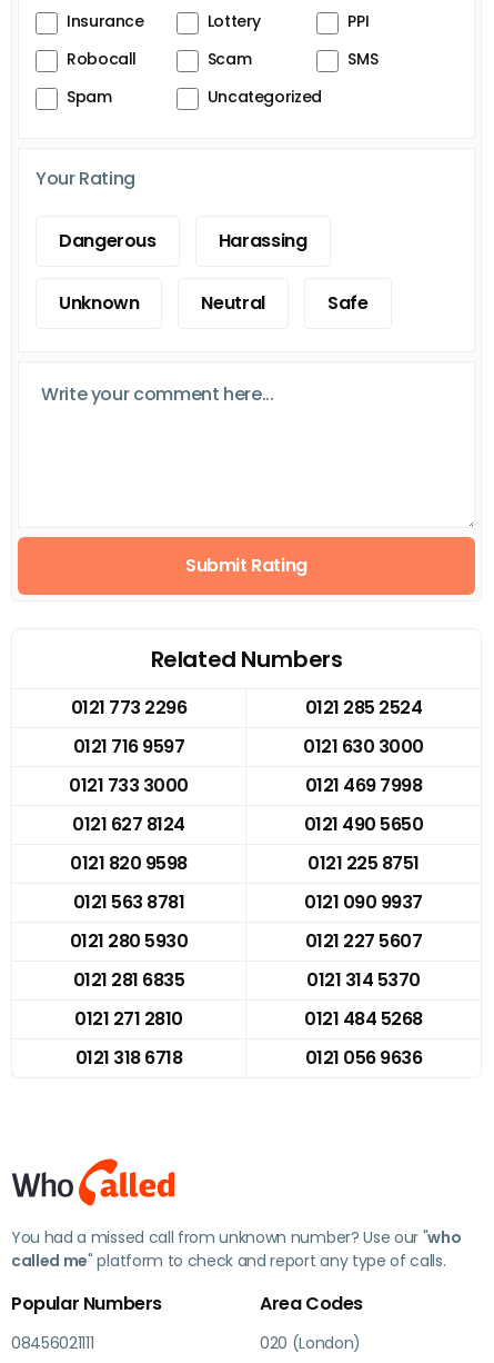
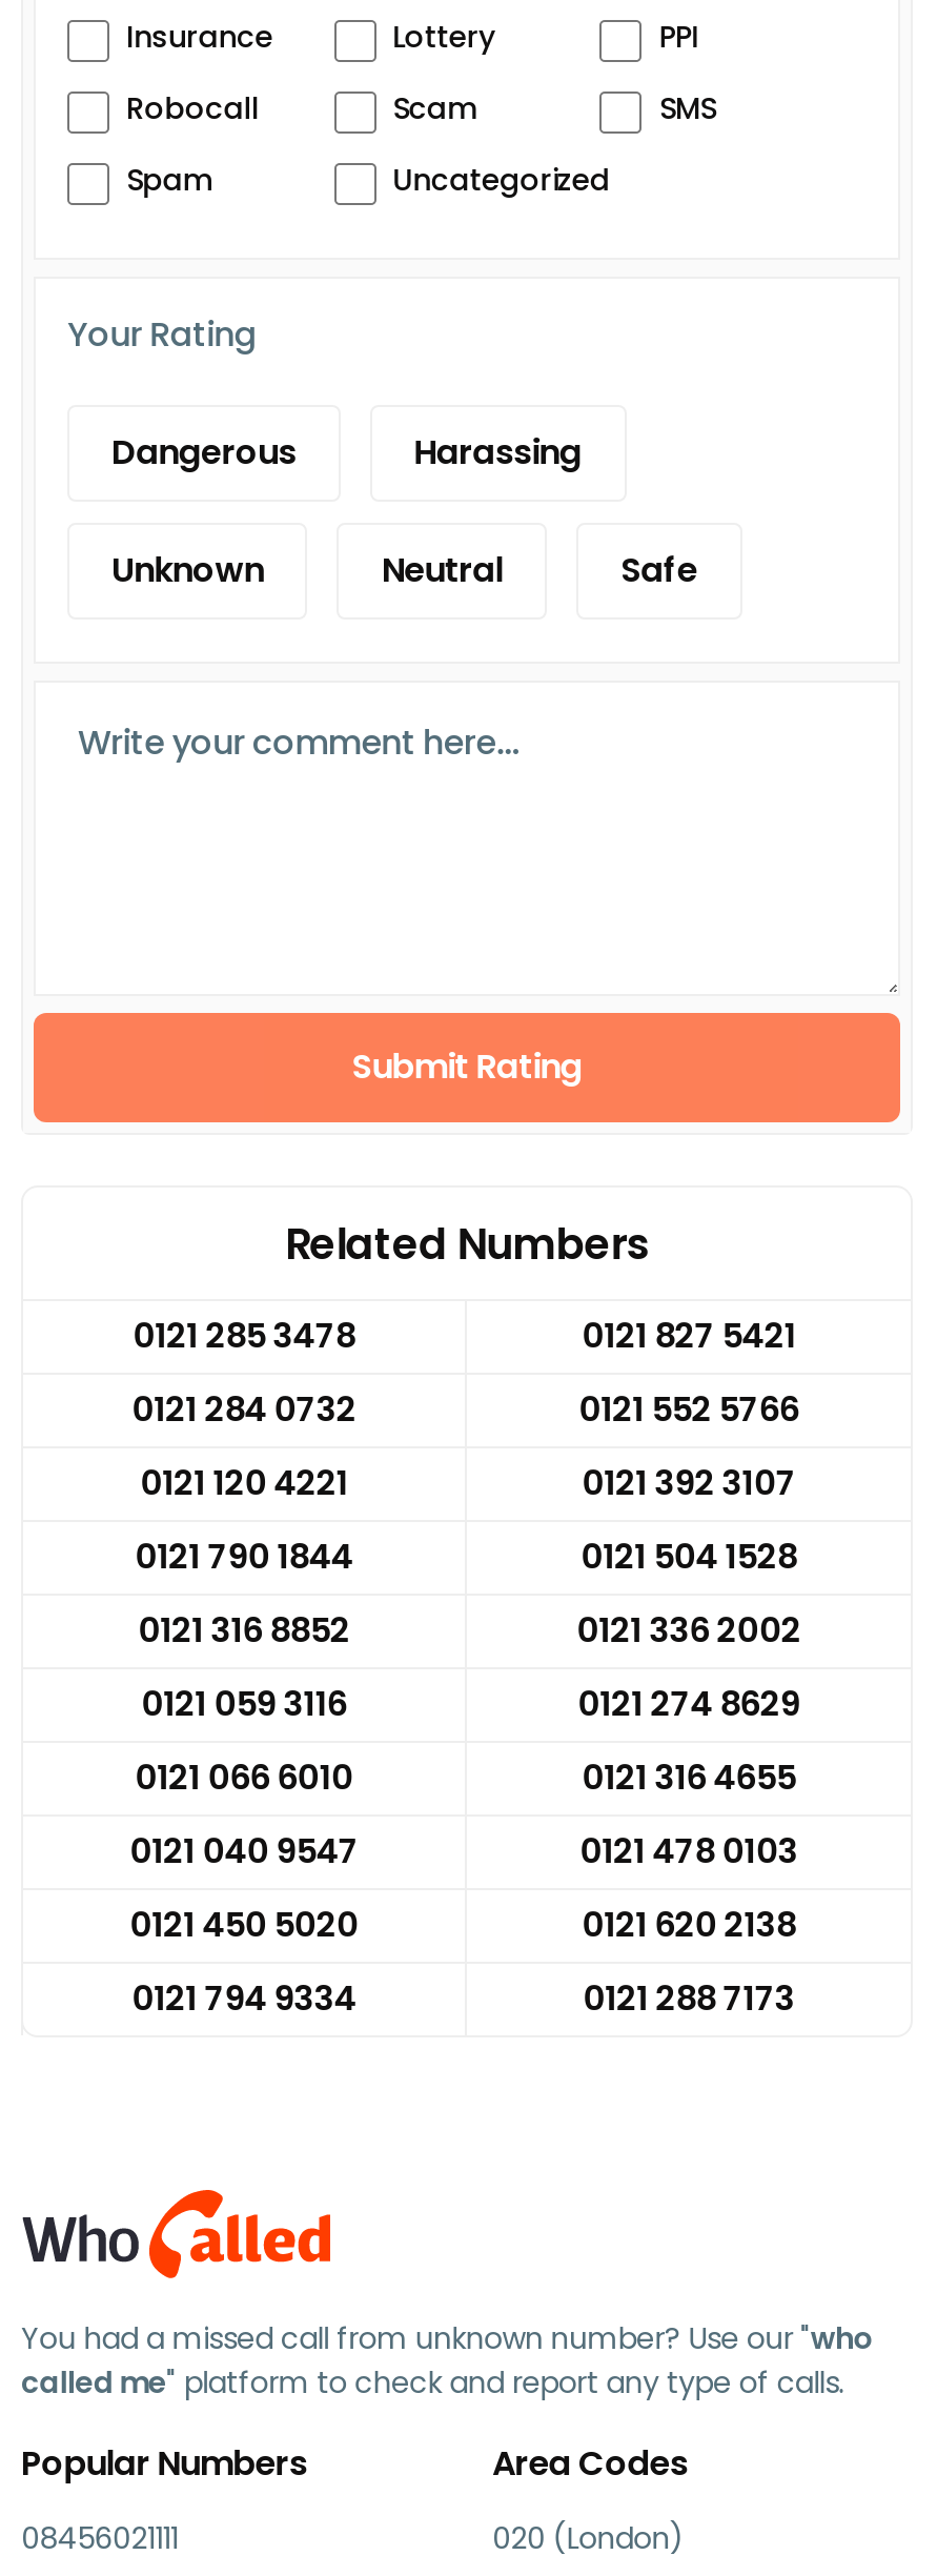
- 0121 773 2296
+ 0121 285 3478

- 0121 285 2524
+ 0121 827 5421

- 0121 716 9597
+ 0121 284 0732

- 0121 630 3000
+ 0121 552 5766

- 0121 733 3000
+ 0121 120 4221

- 0121 469 7998
+ 0121 392 3107

- 0121 627 8124
+ 0121 790 1844

- 0121 490 5650
+ 0121 504 1528

- 0121 820 9598
+ 0121 316 8852

- 0121 225 8751
+ 0121 336 2002

- 0121 563 8781
+ 0121 059 3116

- 0121 090 9937
+ 0121 274 8629

- 0121 280 5930
+ 0121 066 6010

- 0121 227 5607
+ 0121 316 4655

- 0121 281 6835
+ 0121 040 9547

- 0121 314 5370
+ 0121 478 0103

- 0121 271 2810
+ 0121 450 5020

- 0121 484 5268
+ 0121 620 2138

- 0121 318 6718
+ 0121 794 9334

- 0121 056 9636
+ 0121 288 7173
